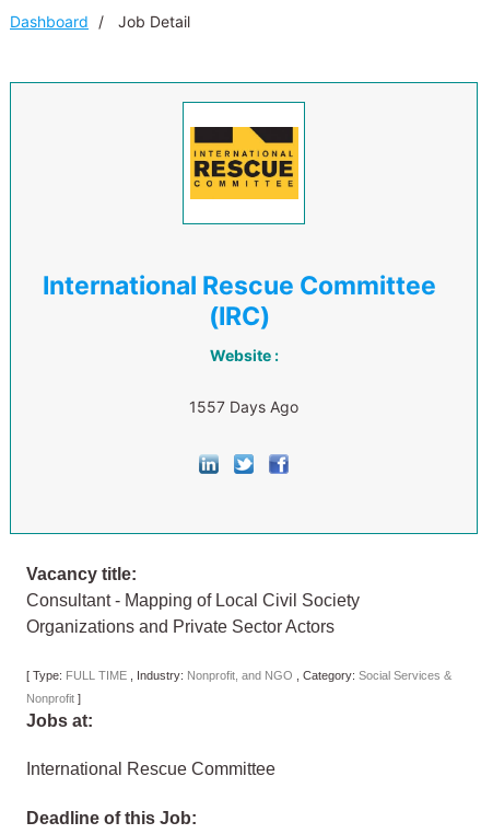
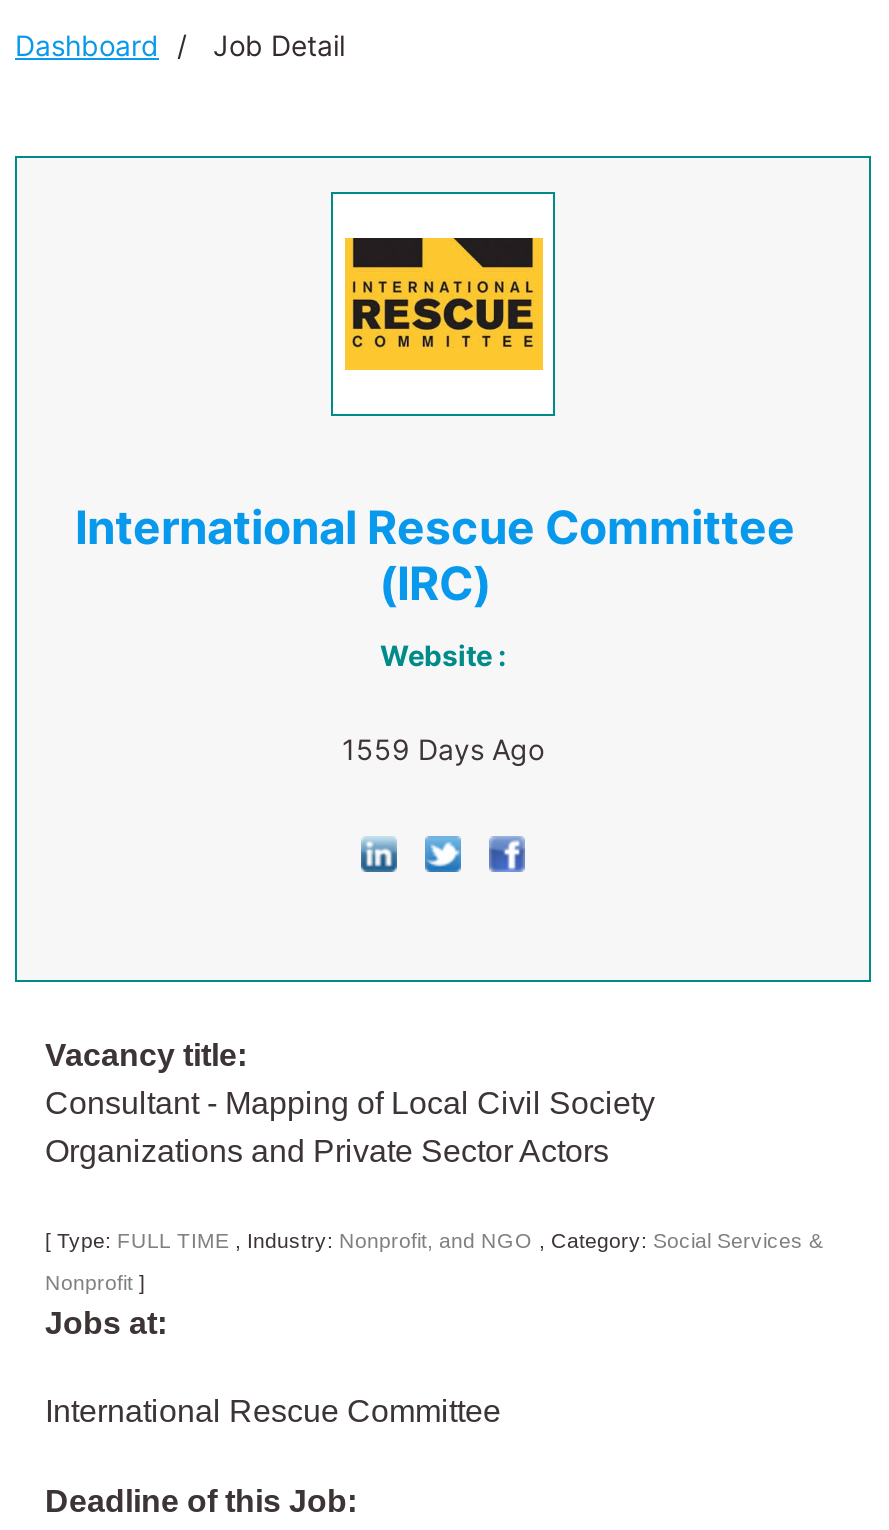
- 1557 Days Ago
+ 1559 Days Ago
